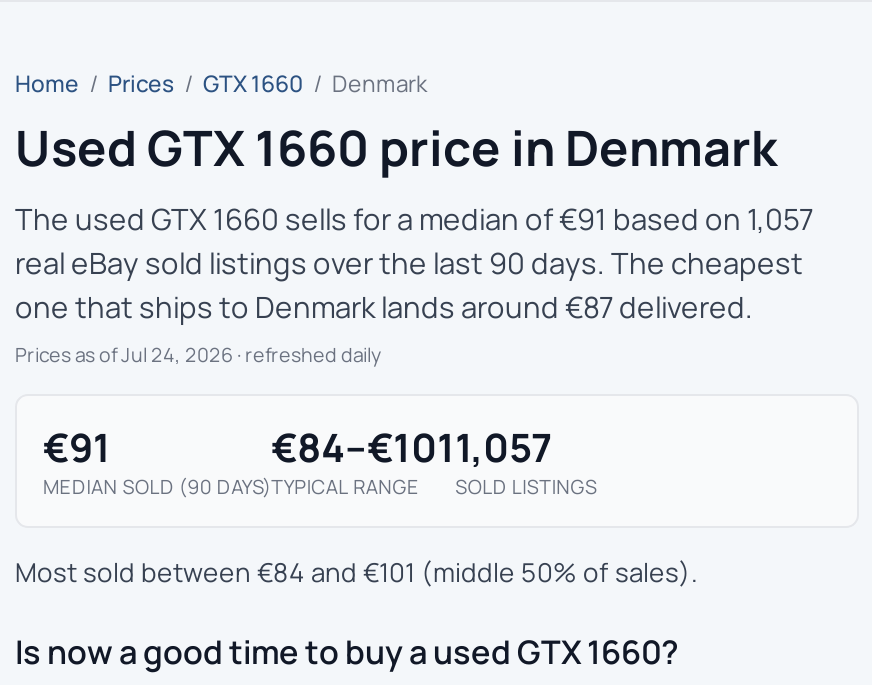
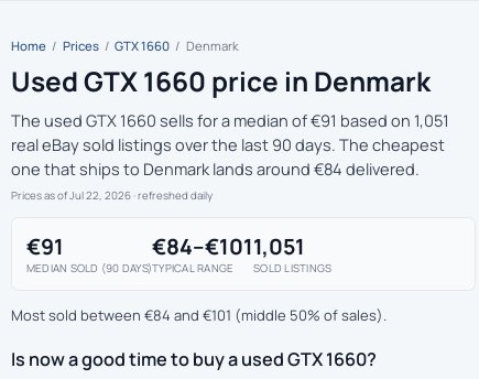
- The used GTX 1660 sells for a median of €91 based on 1,057
+ The used GTX 1660 sells for a median of €91 based on 1,051

- one that ships to Denmark lands around €87 delivered.
+ one that ships to Denmark lands around €84 delivered.

- Prices as of Jul 24, 2026 · refreshed daily
+ Prices as of Jul 22, 2026 · refreshed daily

- €84–€101 1,057
+ €84–€101 1,051
